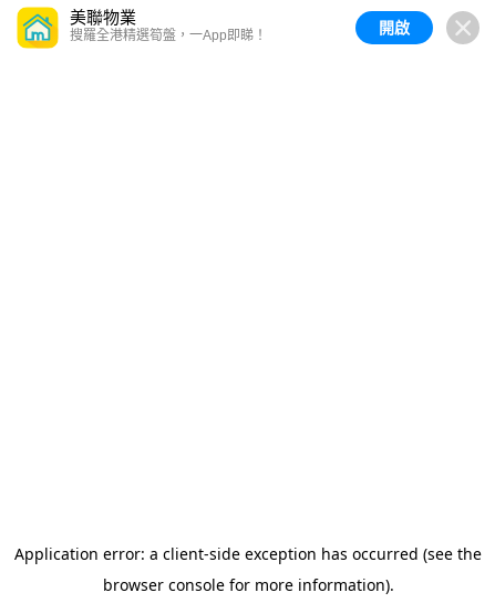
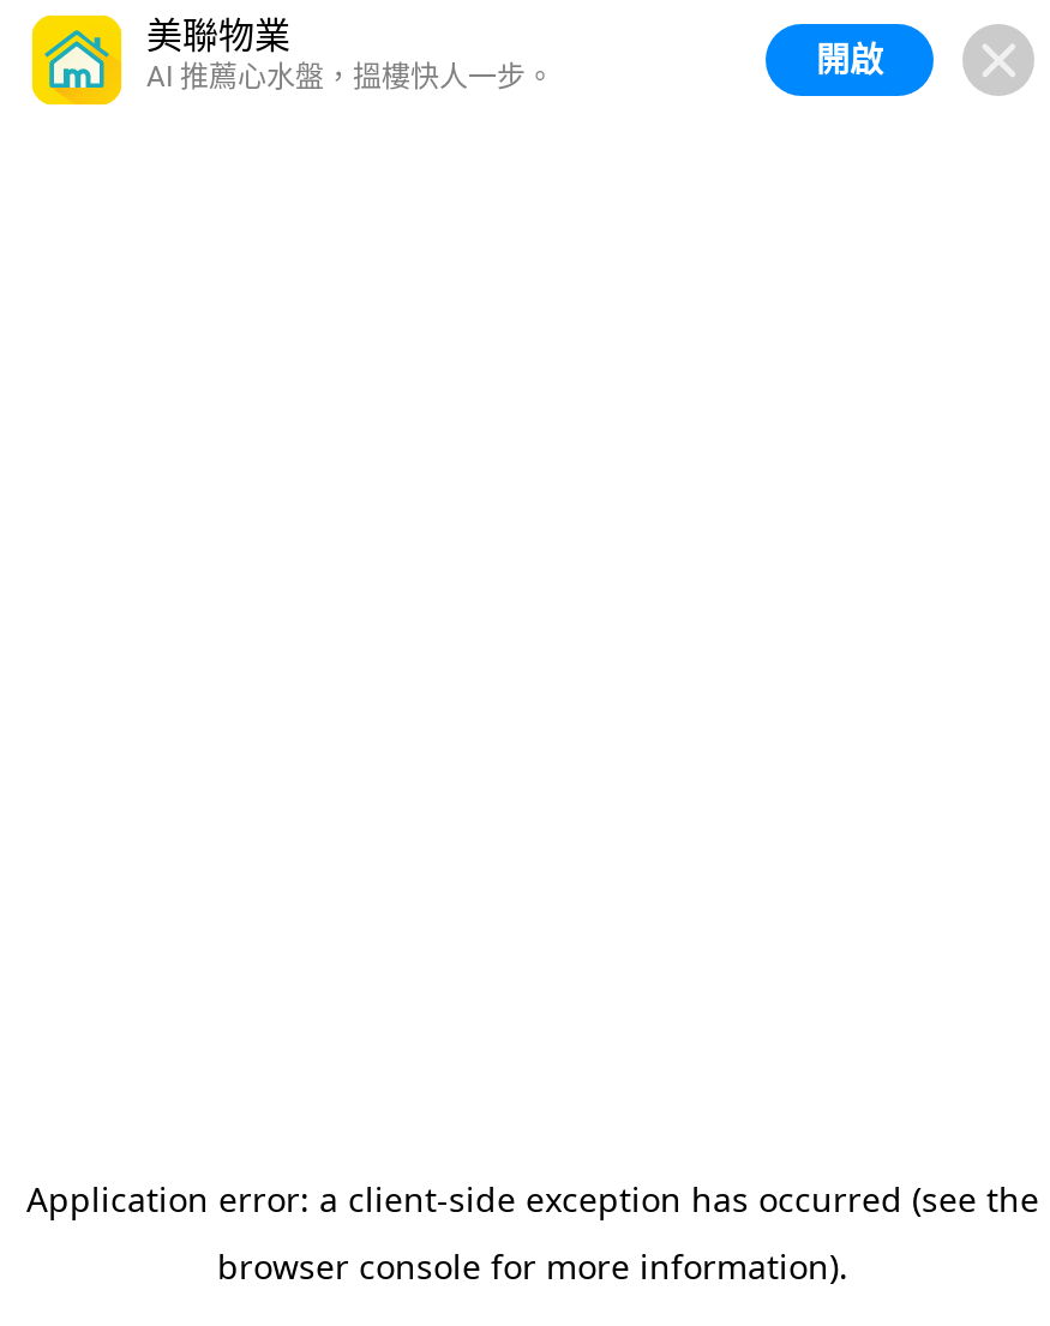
- 搜羅全港精選筍盤，一App即睇！
+ AI 推薦心水盤，搵樓快人一步。
